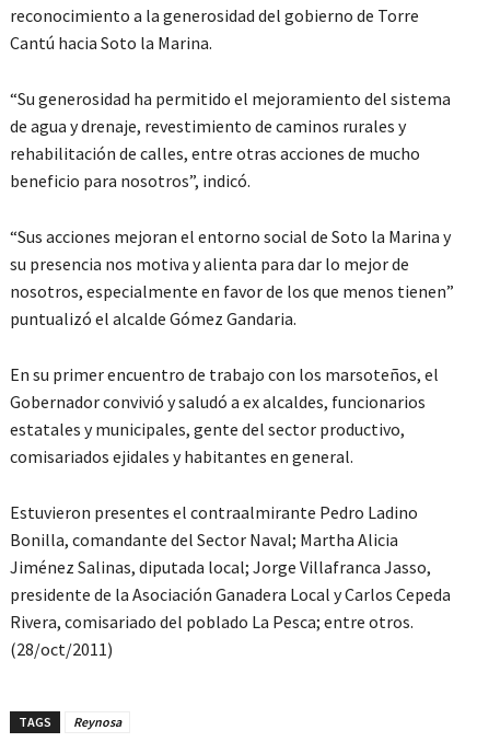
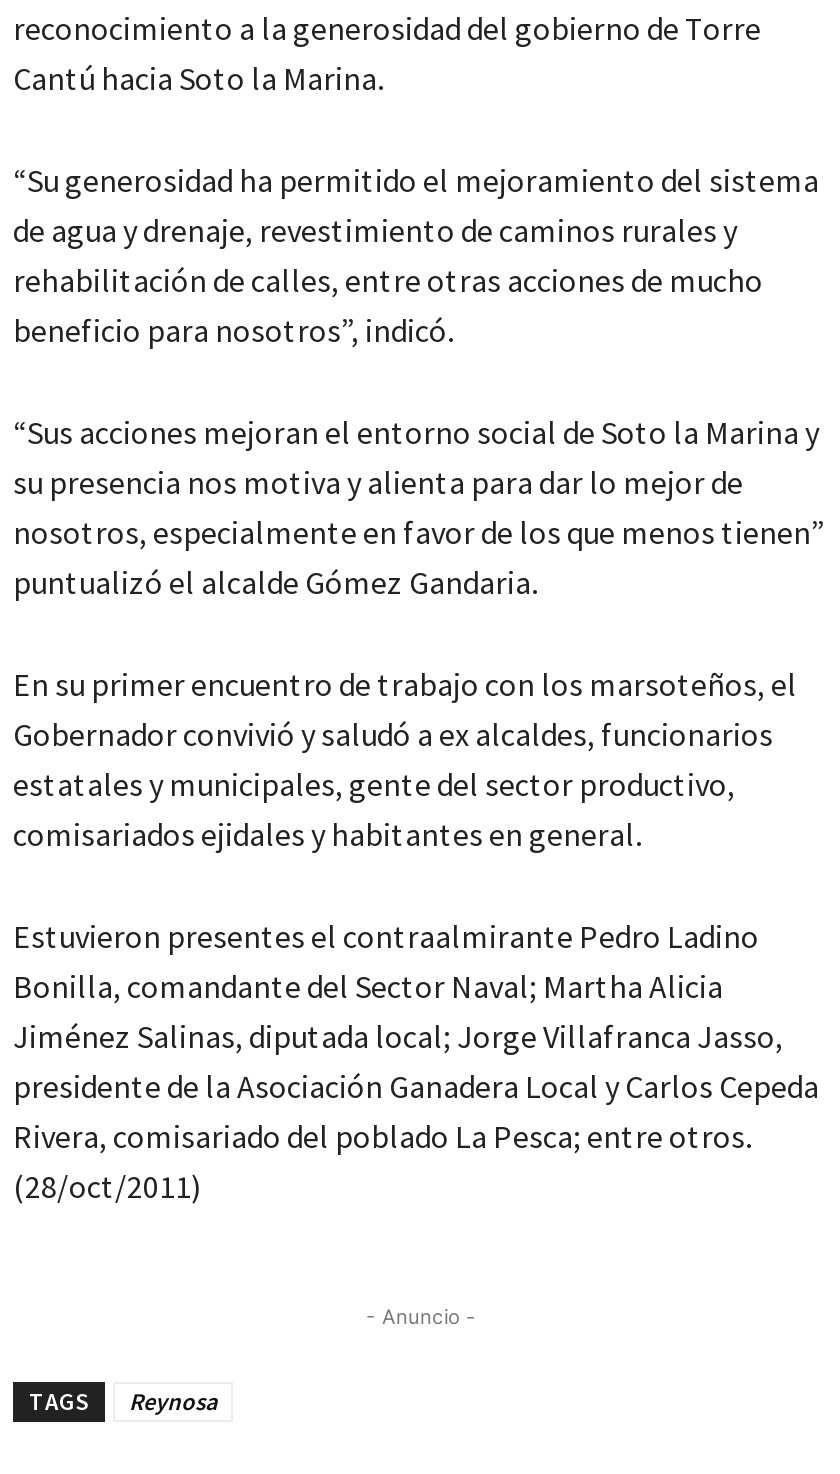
+ - Anuncio -
